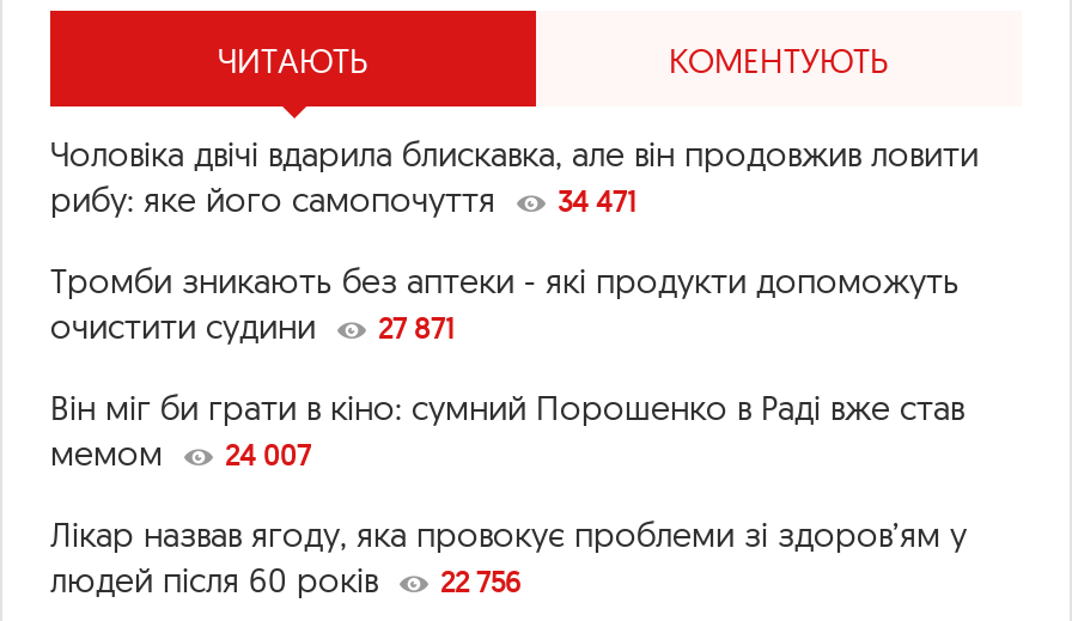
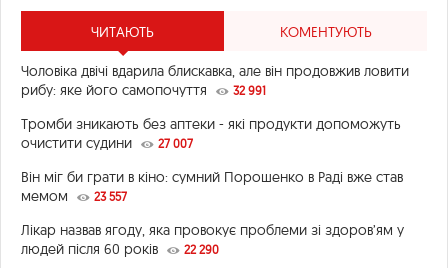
- рибу: яке його самопочуття 34 471
+ рибу: яке його самопочуття 32 991

- очистити судини 27 871
+ очистити судини 27 007

- мемом 24 007
+ мемом 23 557

- людей після 60 років 22 756
+ людей після 60 років 22 290
